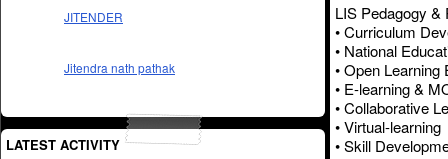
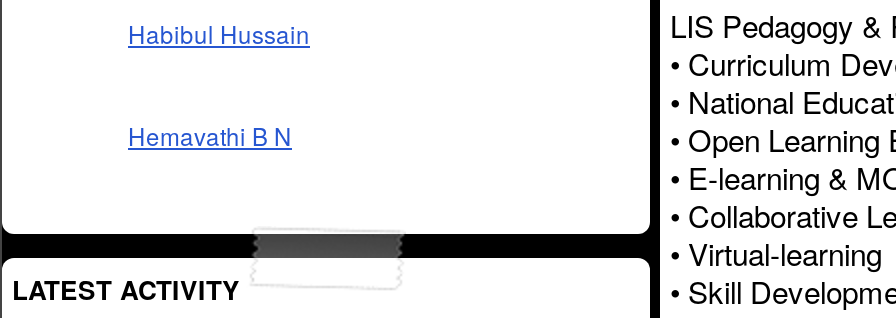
- JITENDER
+ Habibul Hussain

- Jitendra nath pathak
+ Hemavathi B N
